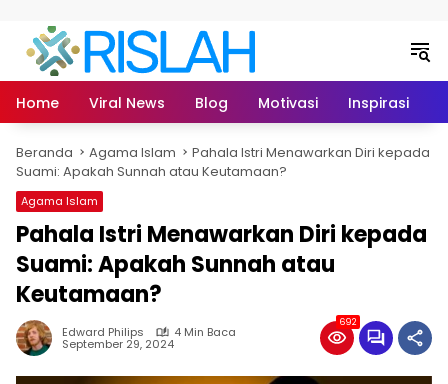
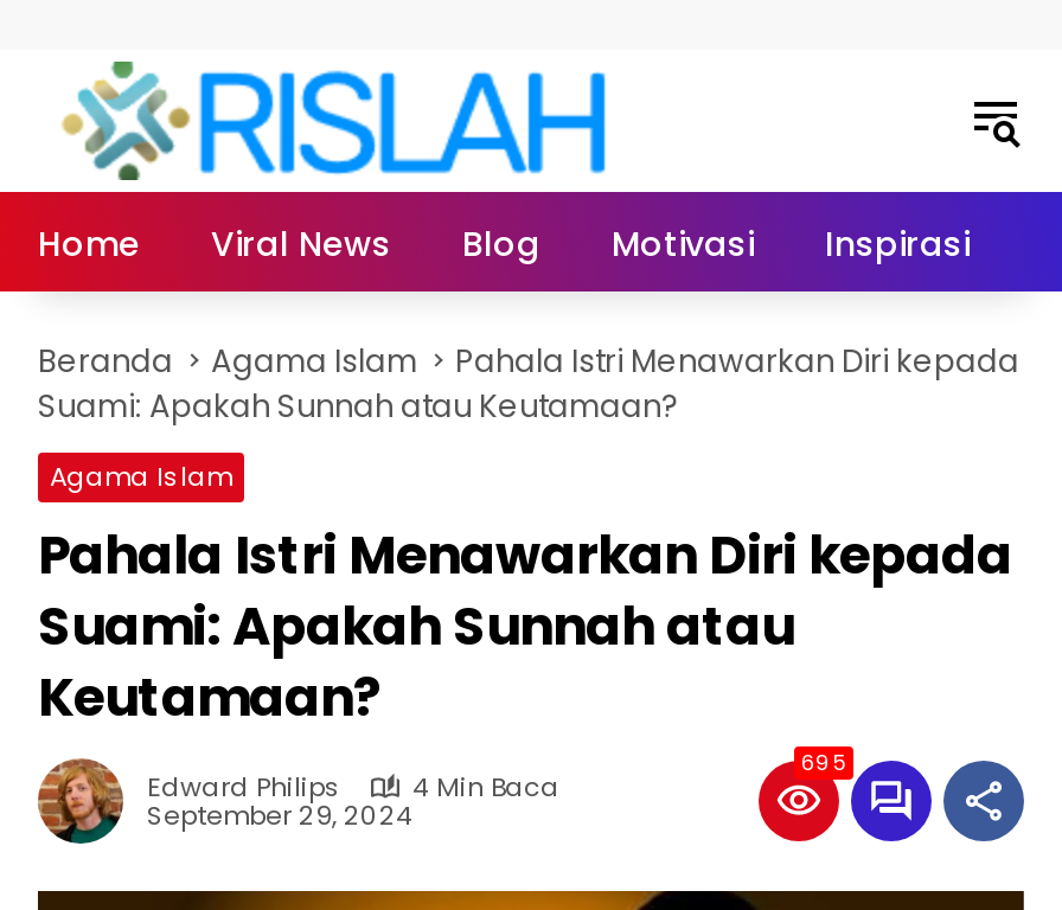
- 692
+ 695
